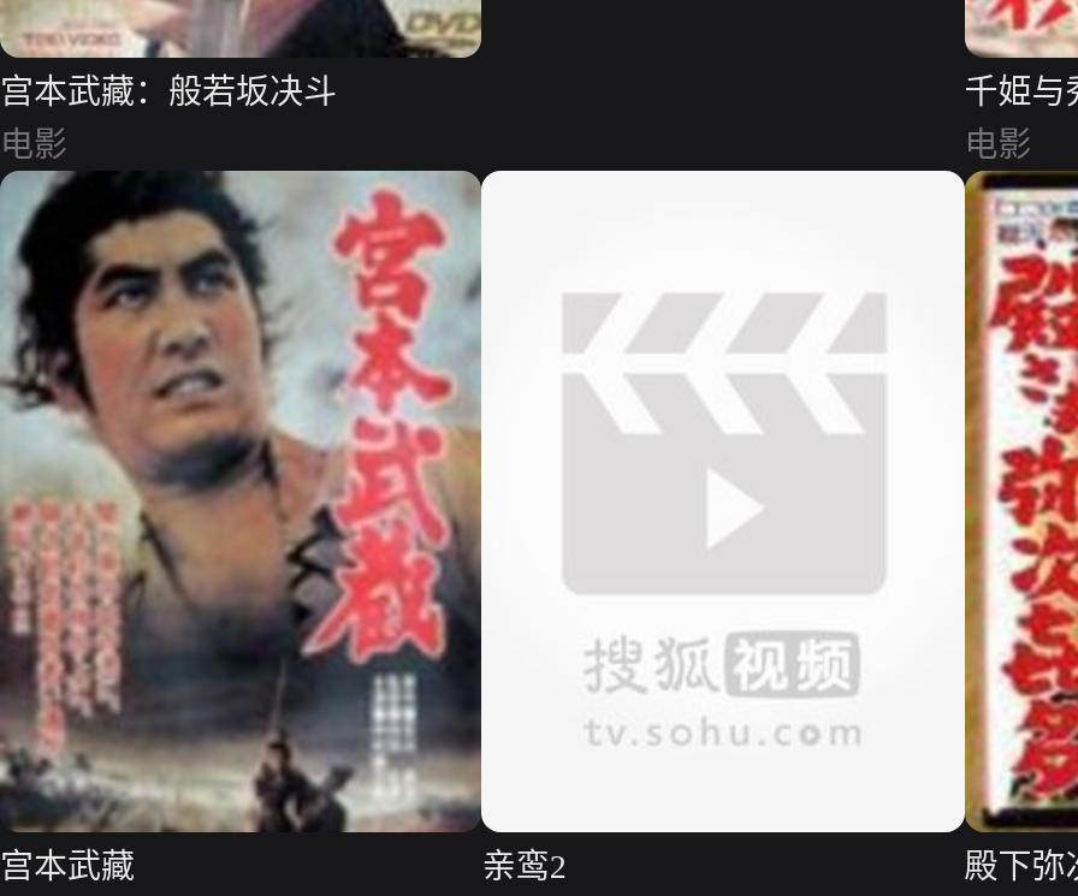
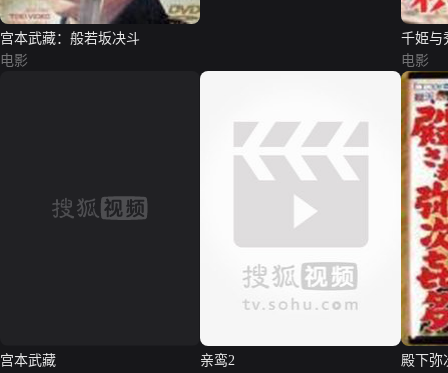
- [image]
